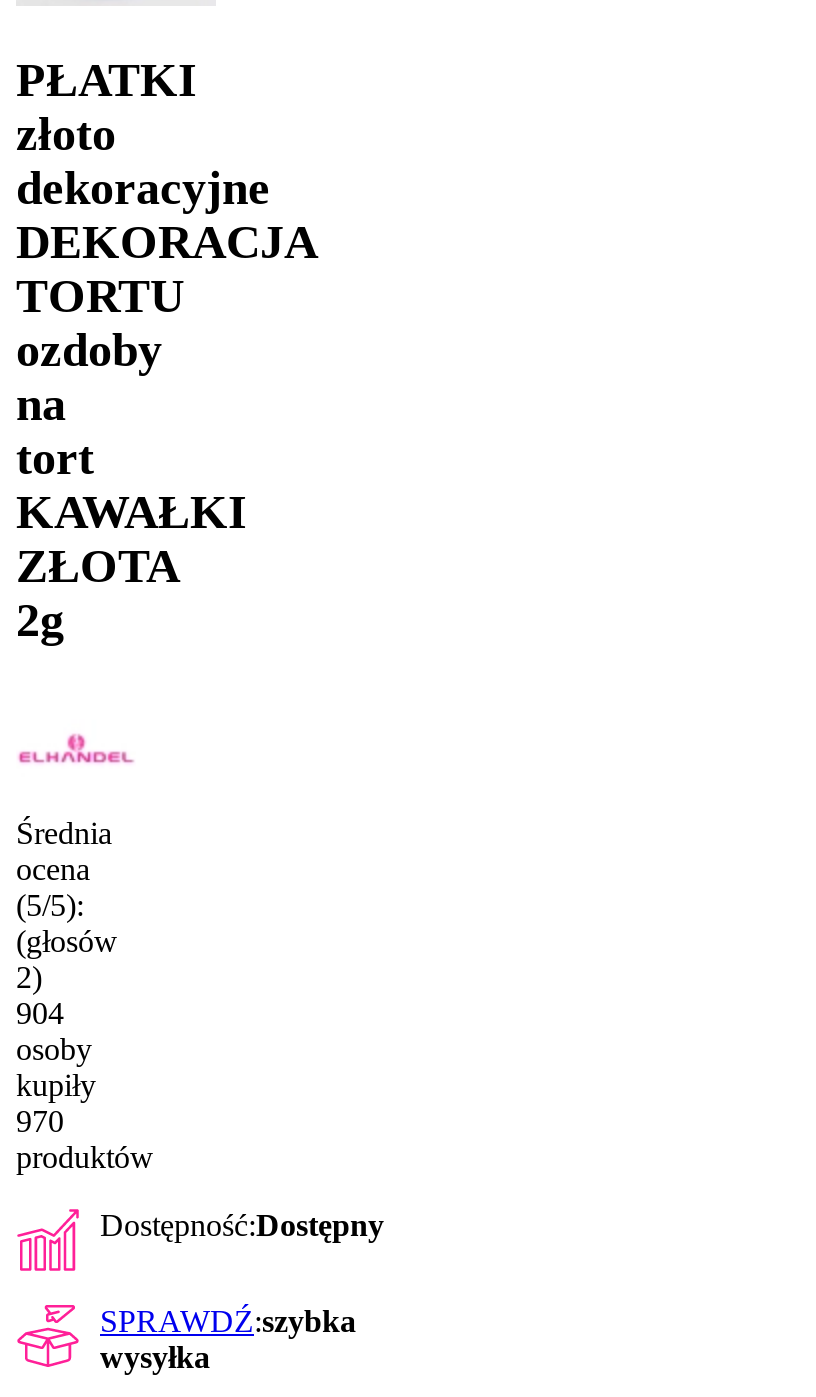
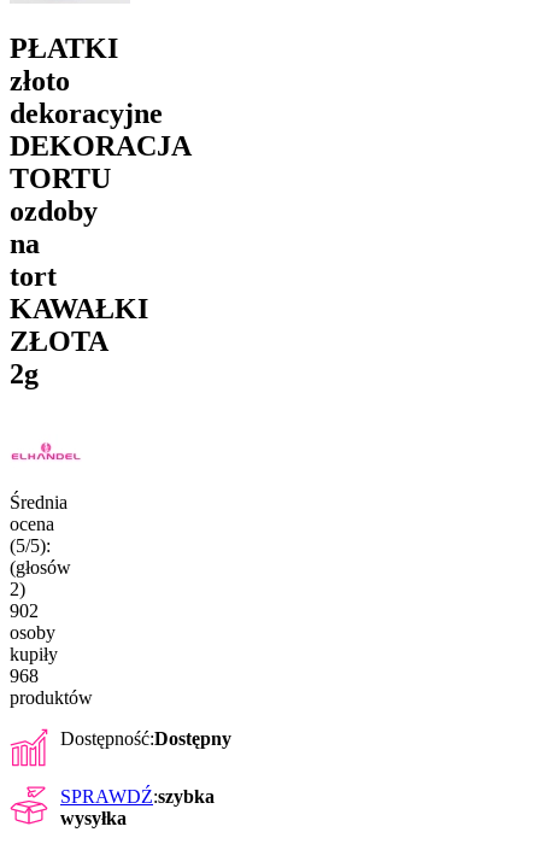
- 904
+ 902

- 970
+ 968
